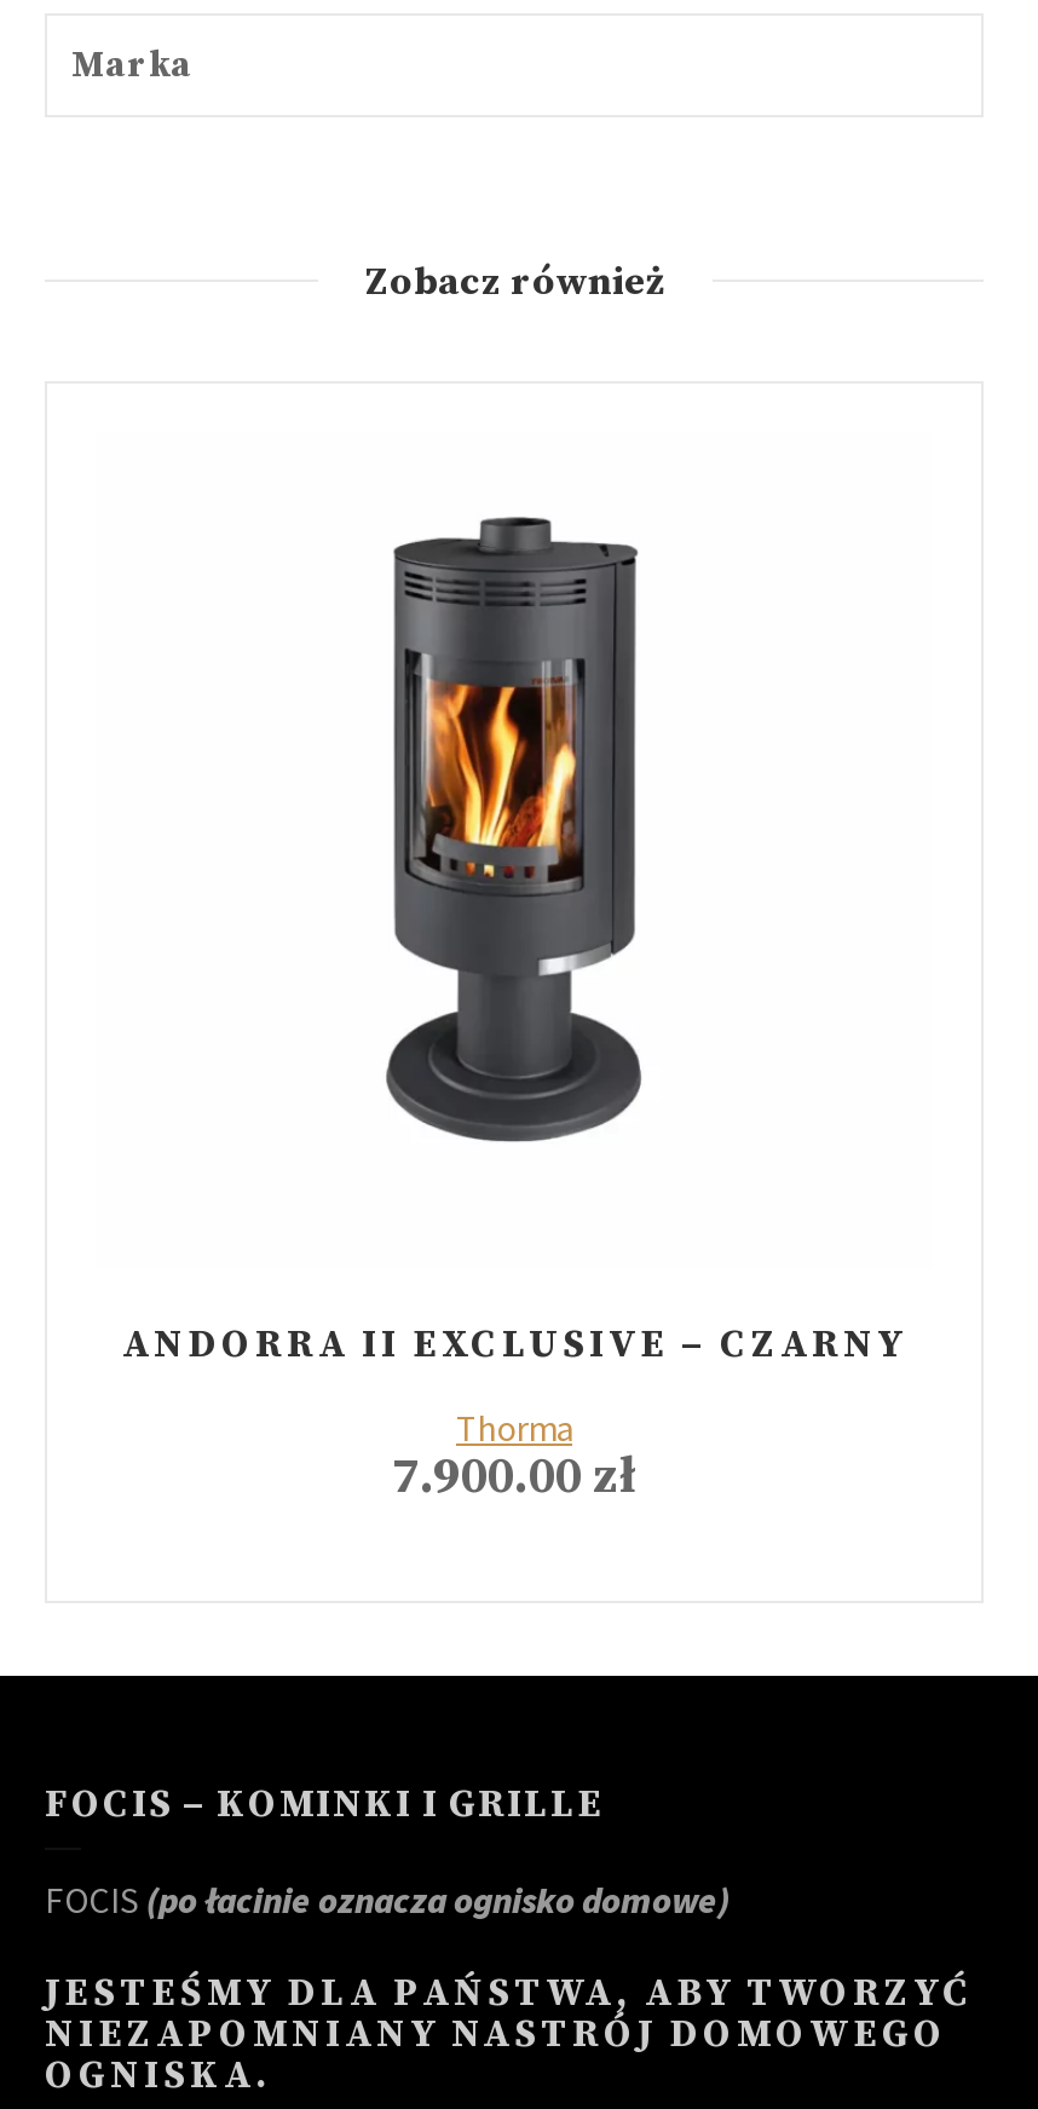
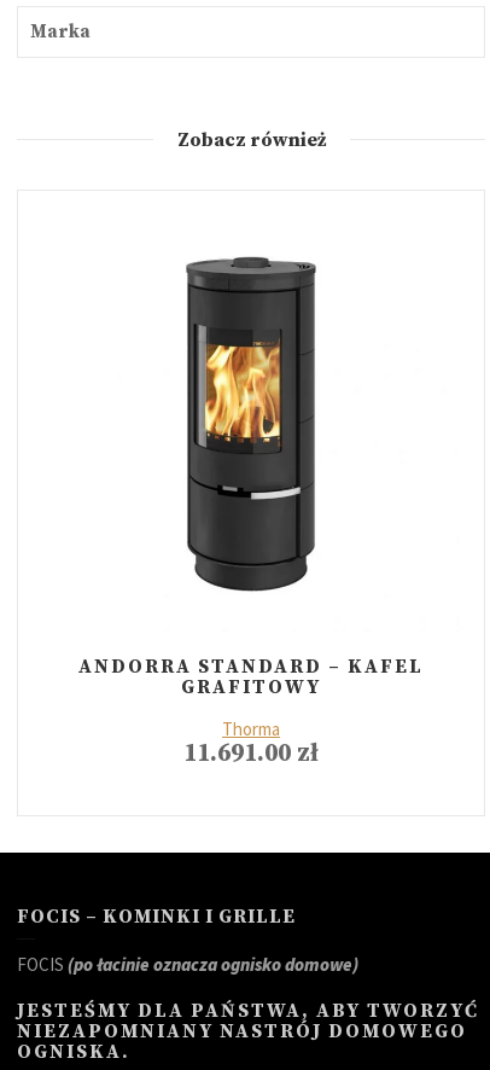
- [image]
+ [image]

- ANDORRA II EXCLUSIVE – CZARNY
+ ANDORRA STANDARD – KAFEL
+ GRAFITOWY

- 7.900.00 zł
+ 11.691.00 zł
